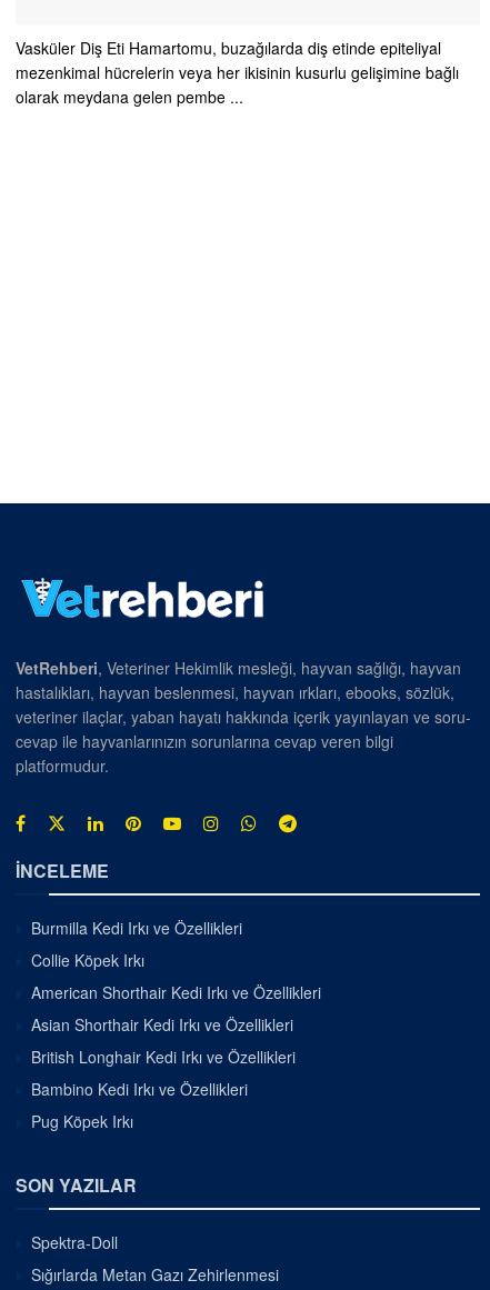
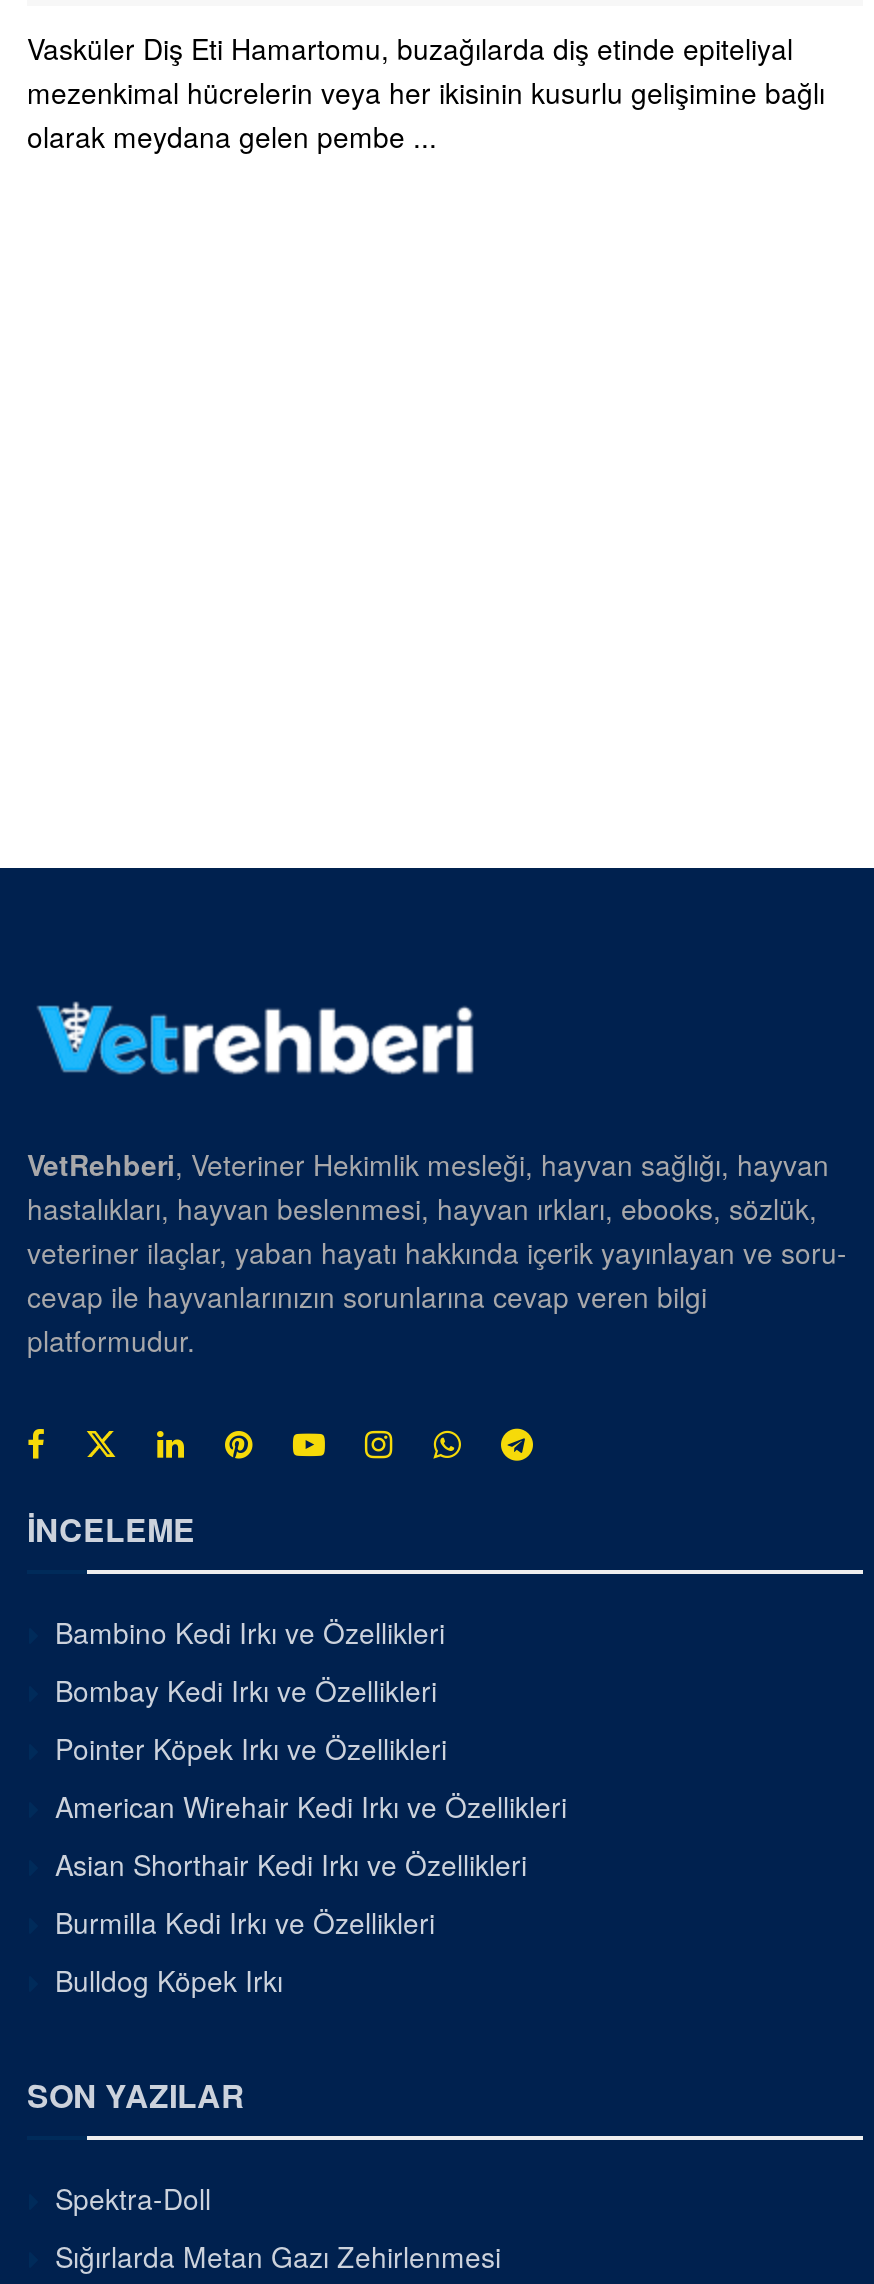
+ Bombay Kedi Irkı ve Özellikleri
+ Pointer Köpek Irkı ve Özellikleri
+ American Wirehair Kedi Irkı ve Özellikleri

moved down: Burmilla Kedi Irkı ve Özellikleri

- Collie Köpek Irkı
- American Shorthair Kedi Irkı ve Özellikleri
- British Longhair Kedi Irkı ve Özellikleri
- Pug Köpek Irkı
+ Bulldog Köpek Irkı

moved up: Asian Shorthair Kedi Irkı ve Özellikleri

moved up: Bambino Kedi Irkı ve Özellikleri
